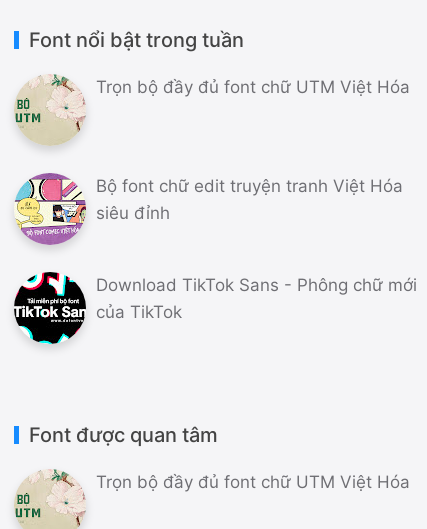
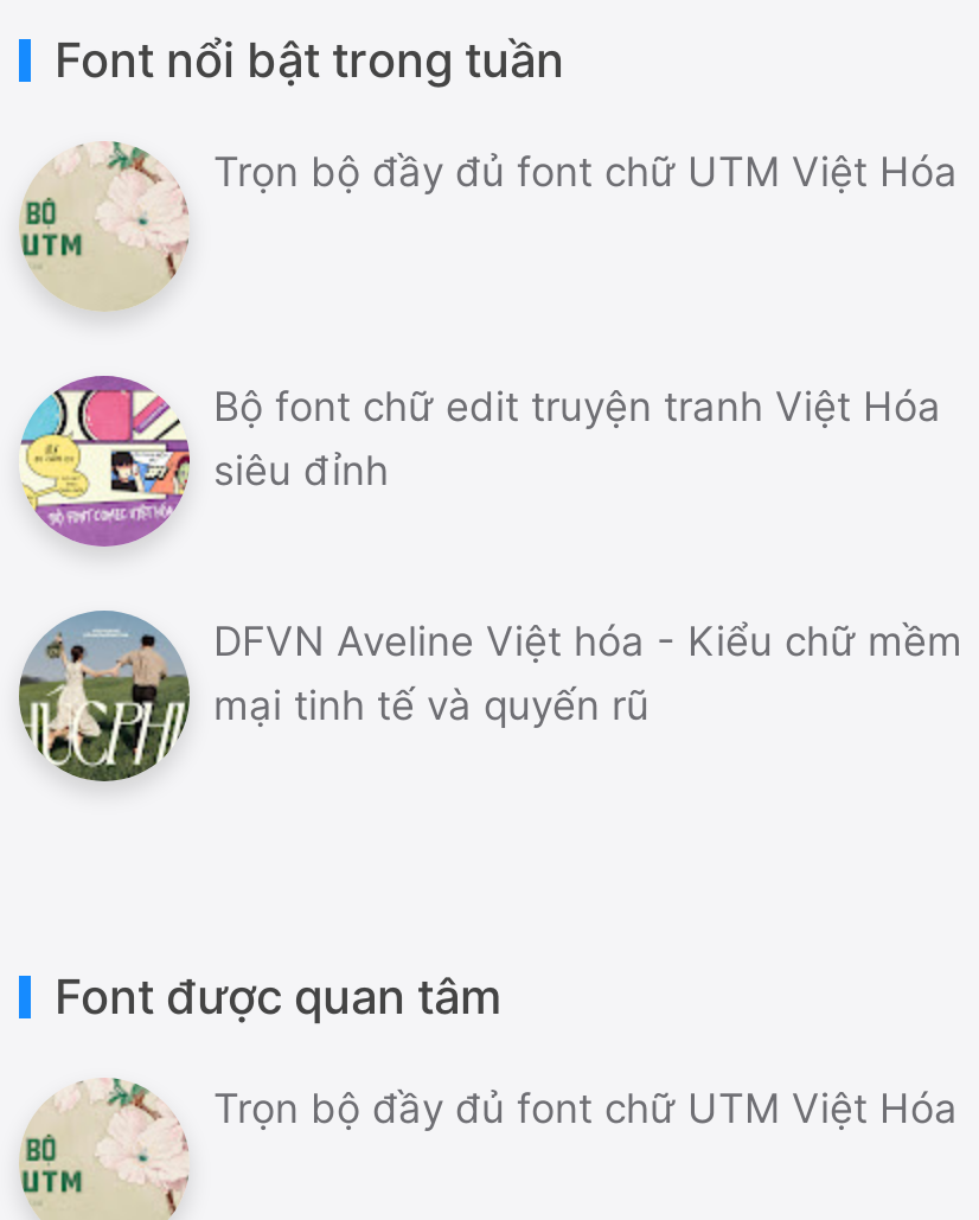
- [image]
- Download TikTok Sans - Phông chữ mới
- của TikTok
+ [image]
+ DFVN Aveline Việt hóa - Kiểu chữ mềm
+ mại tinh tế và quyến rũ
